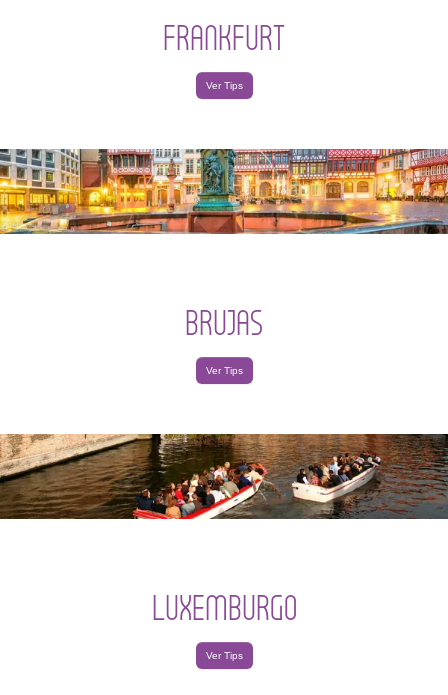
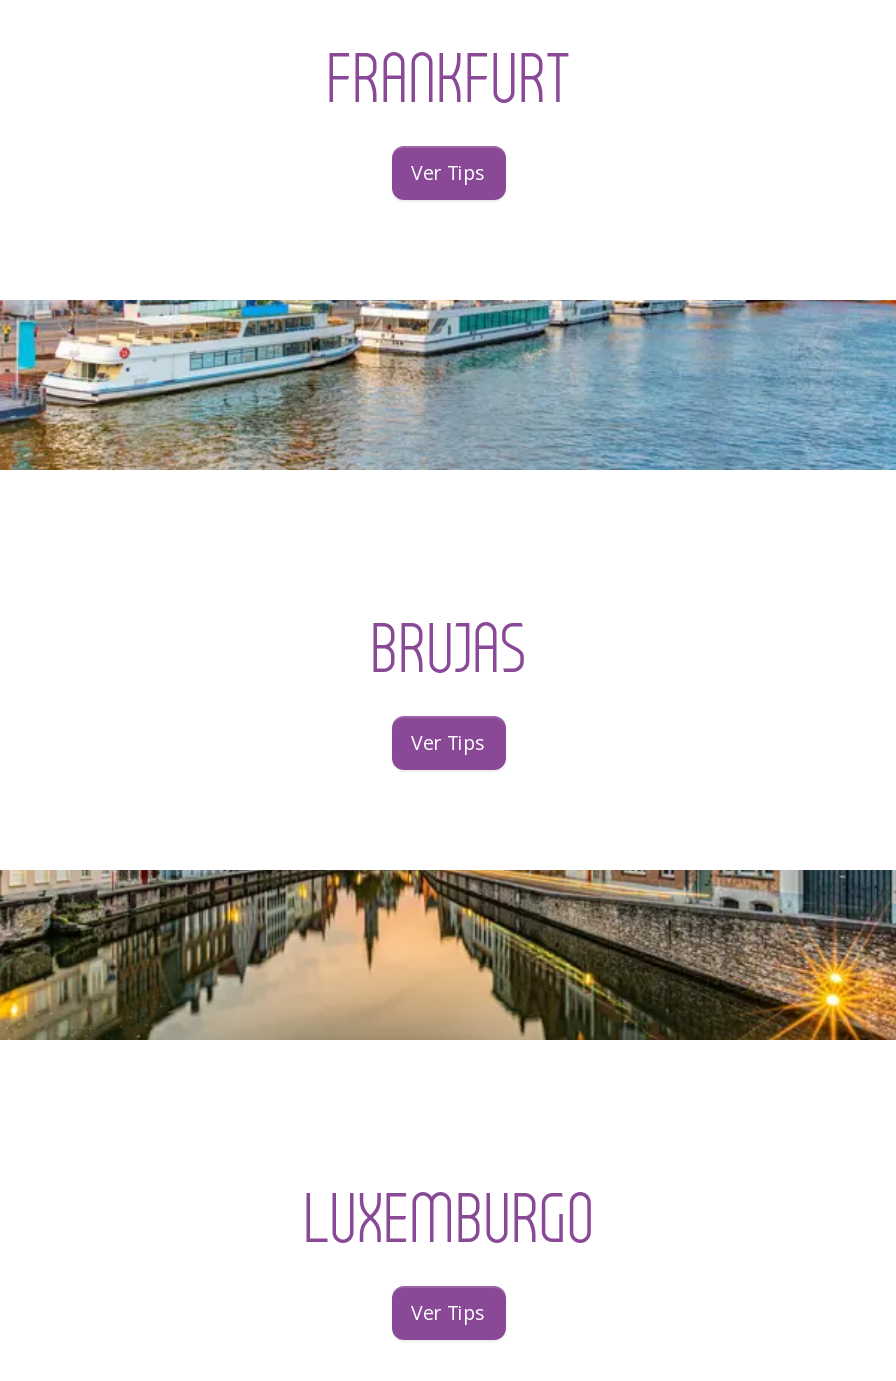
- [image]
+ [image]

- [image]
+ [image]
